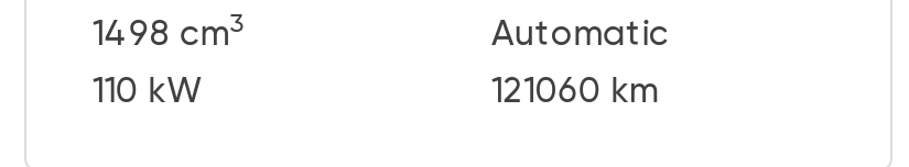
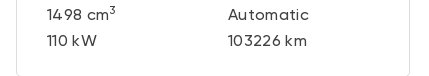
- 121060 km
+ 103226 km
